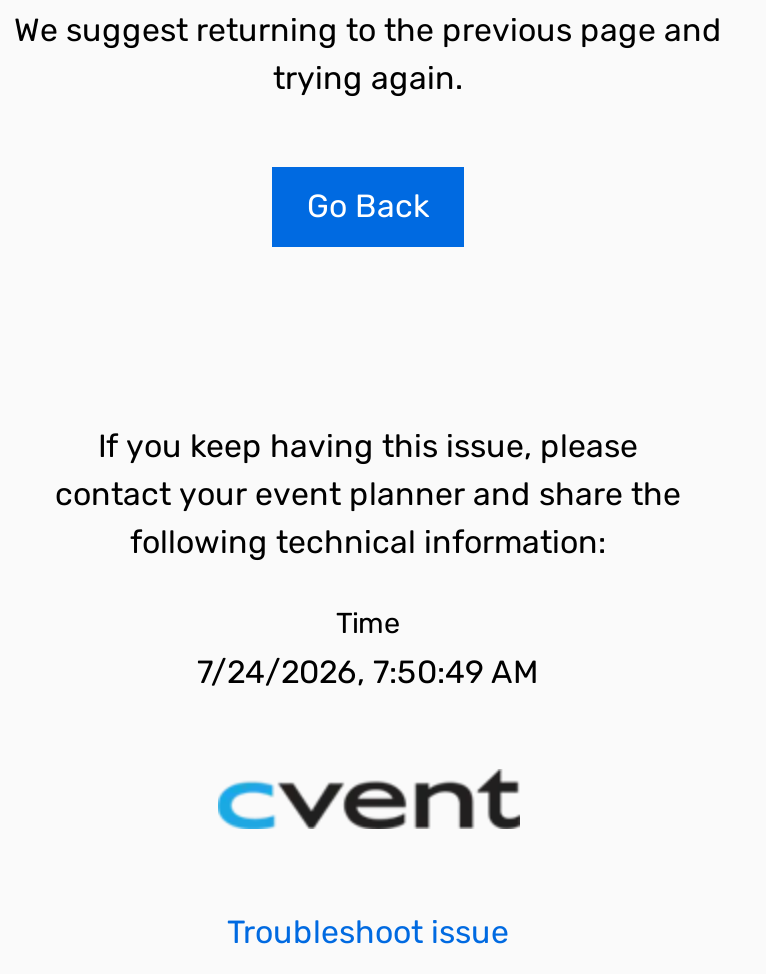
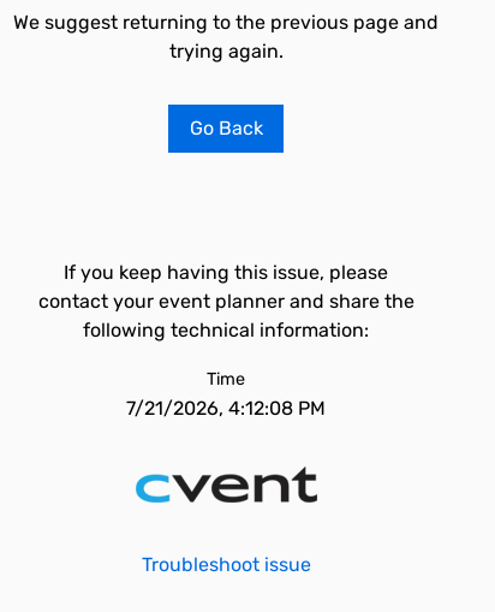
- 7/24/2026, 7:50:49 AM
+ 7/21/2026, 4:12:08 PM
